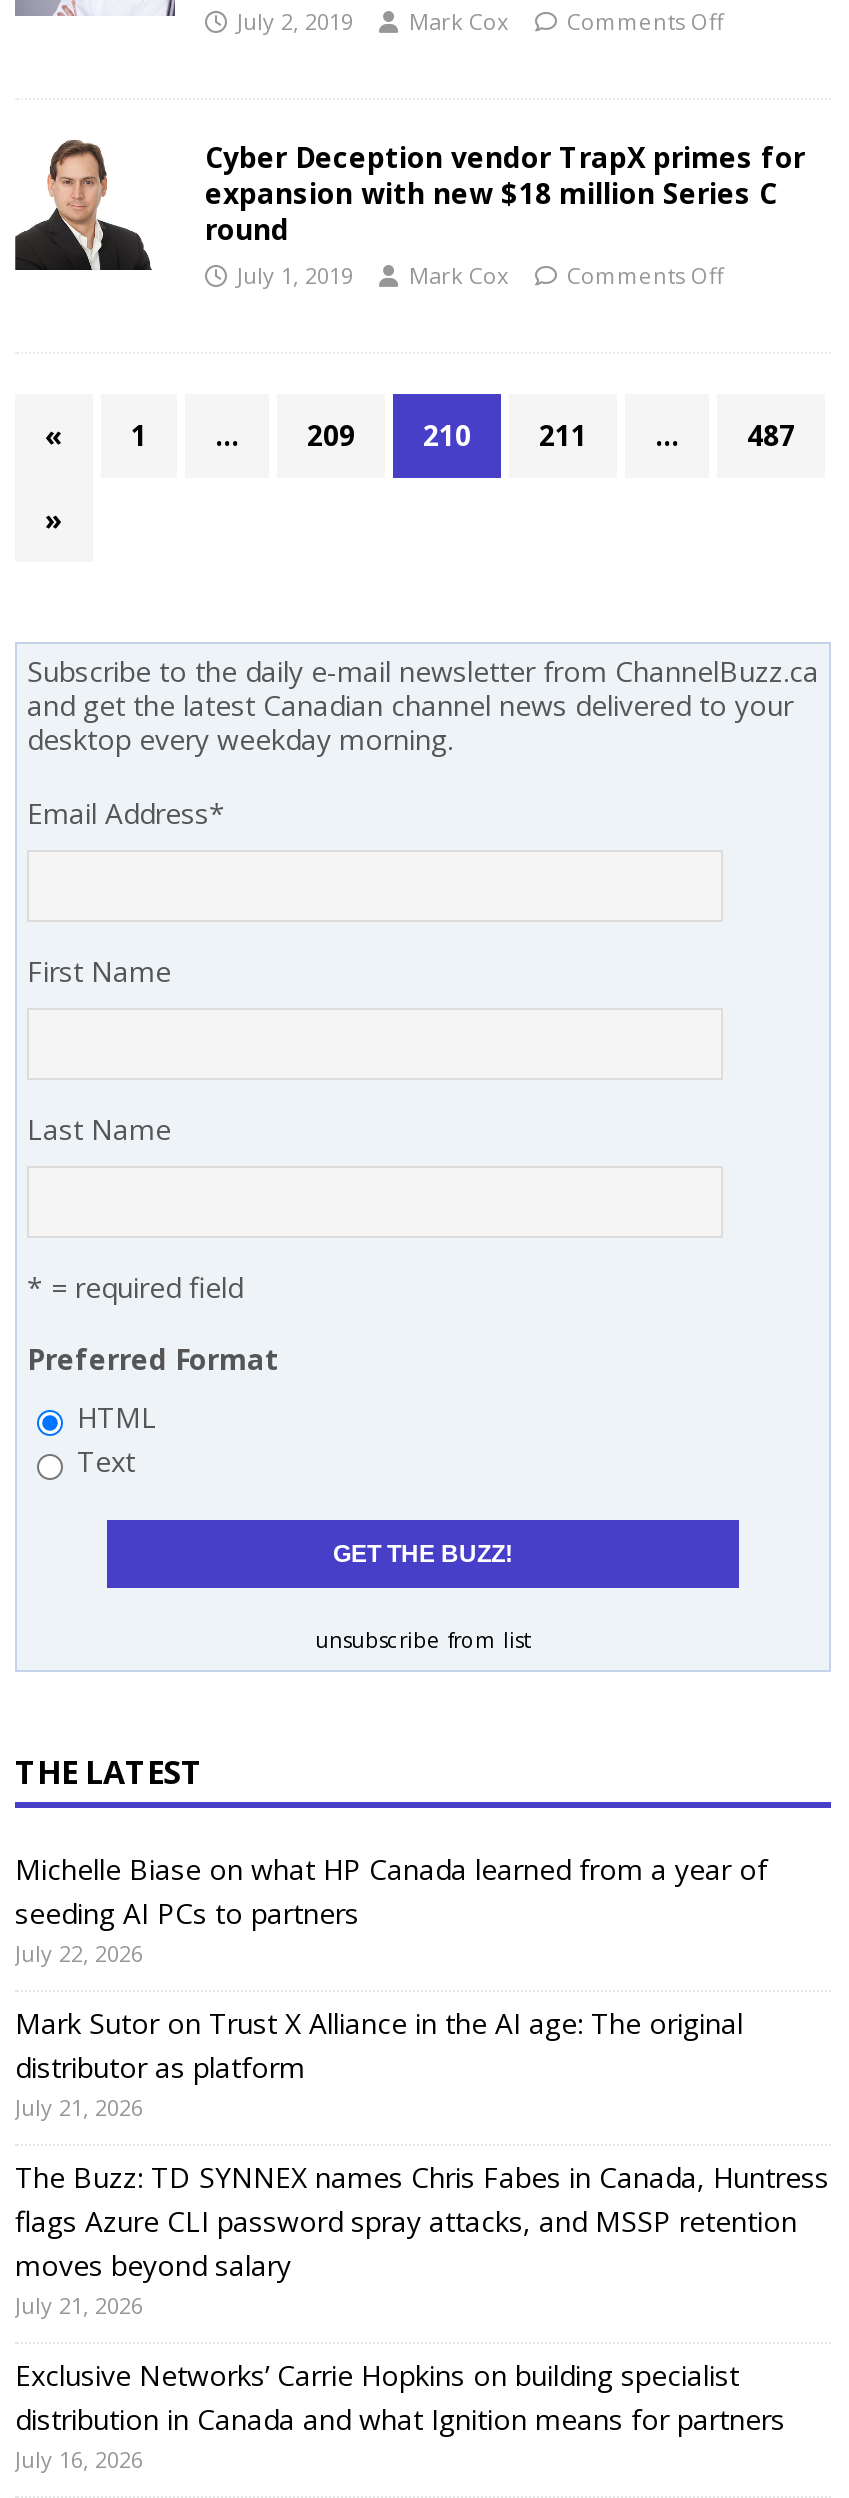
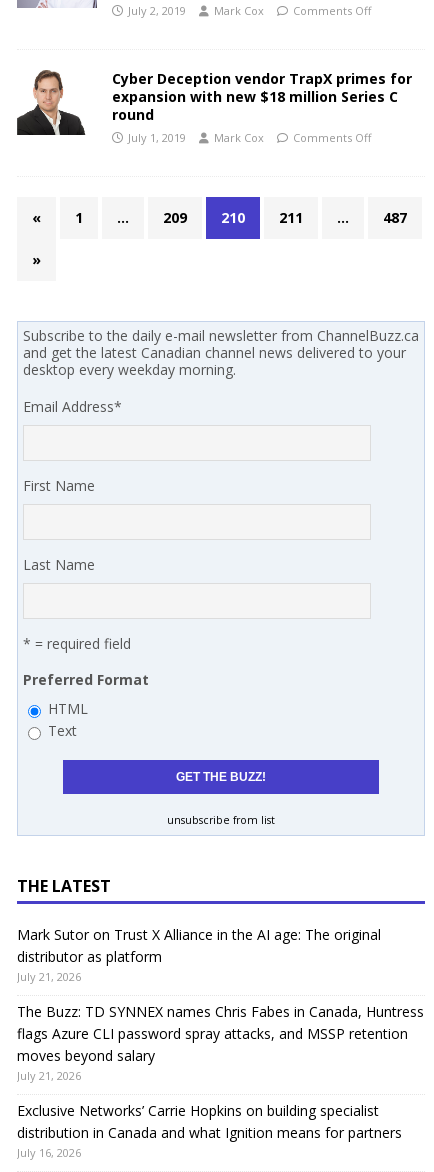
- Michelle Biase on what HP Canada learned from a year of
- seeding AI PCs to partners
- July 22, 2026
